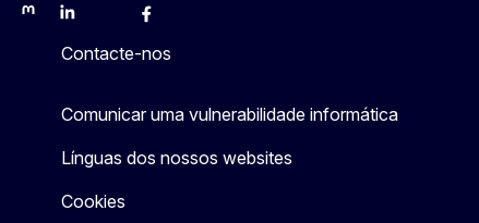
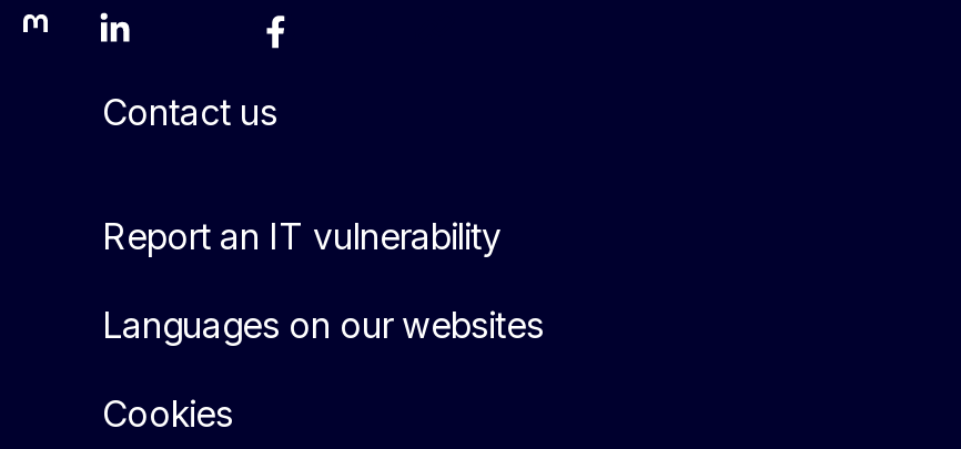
- Contacte-nos
+ Contact us

- Comunicar uma vulnerabilidade informática
+ Report an IT vulnerability

- Línguas dos nossos websites
+ Languages on our websites
